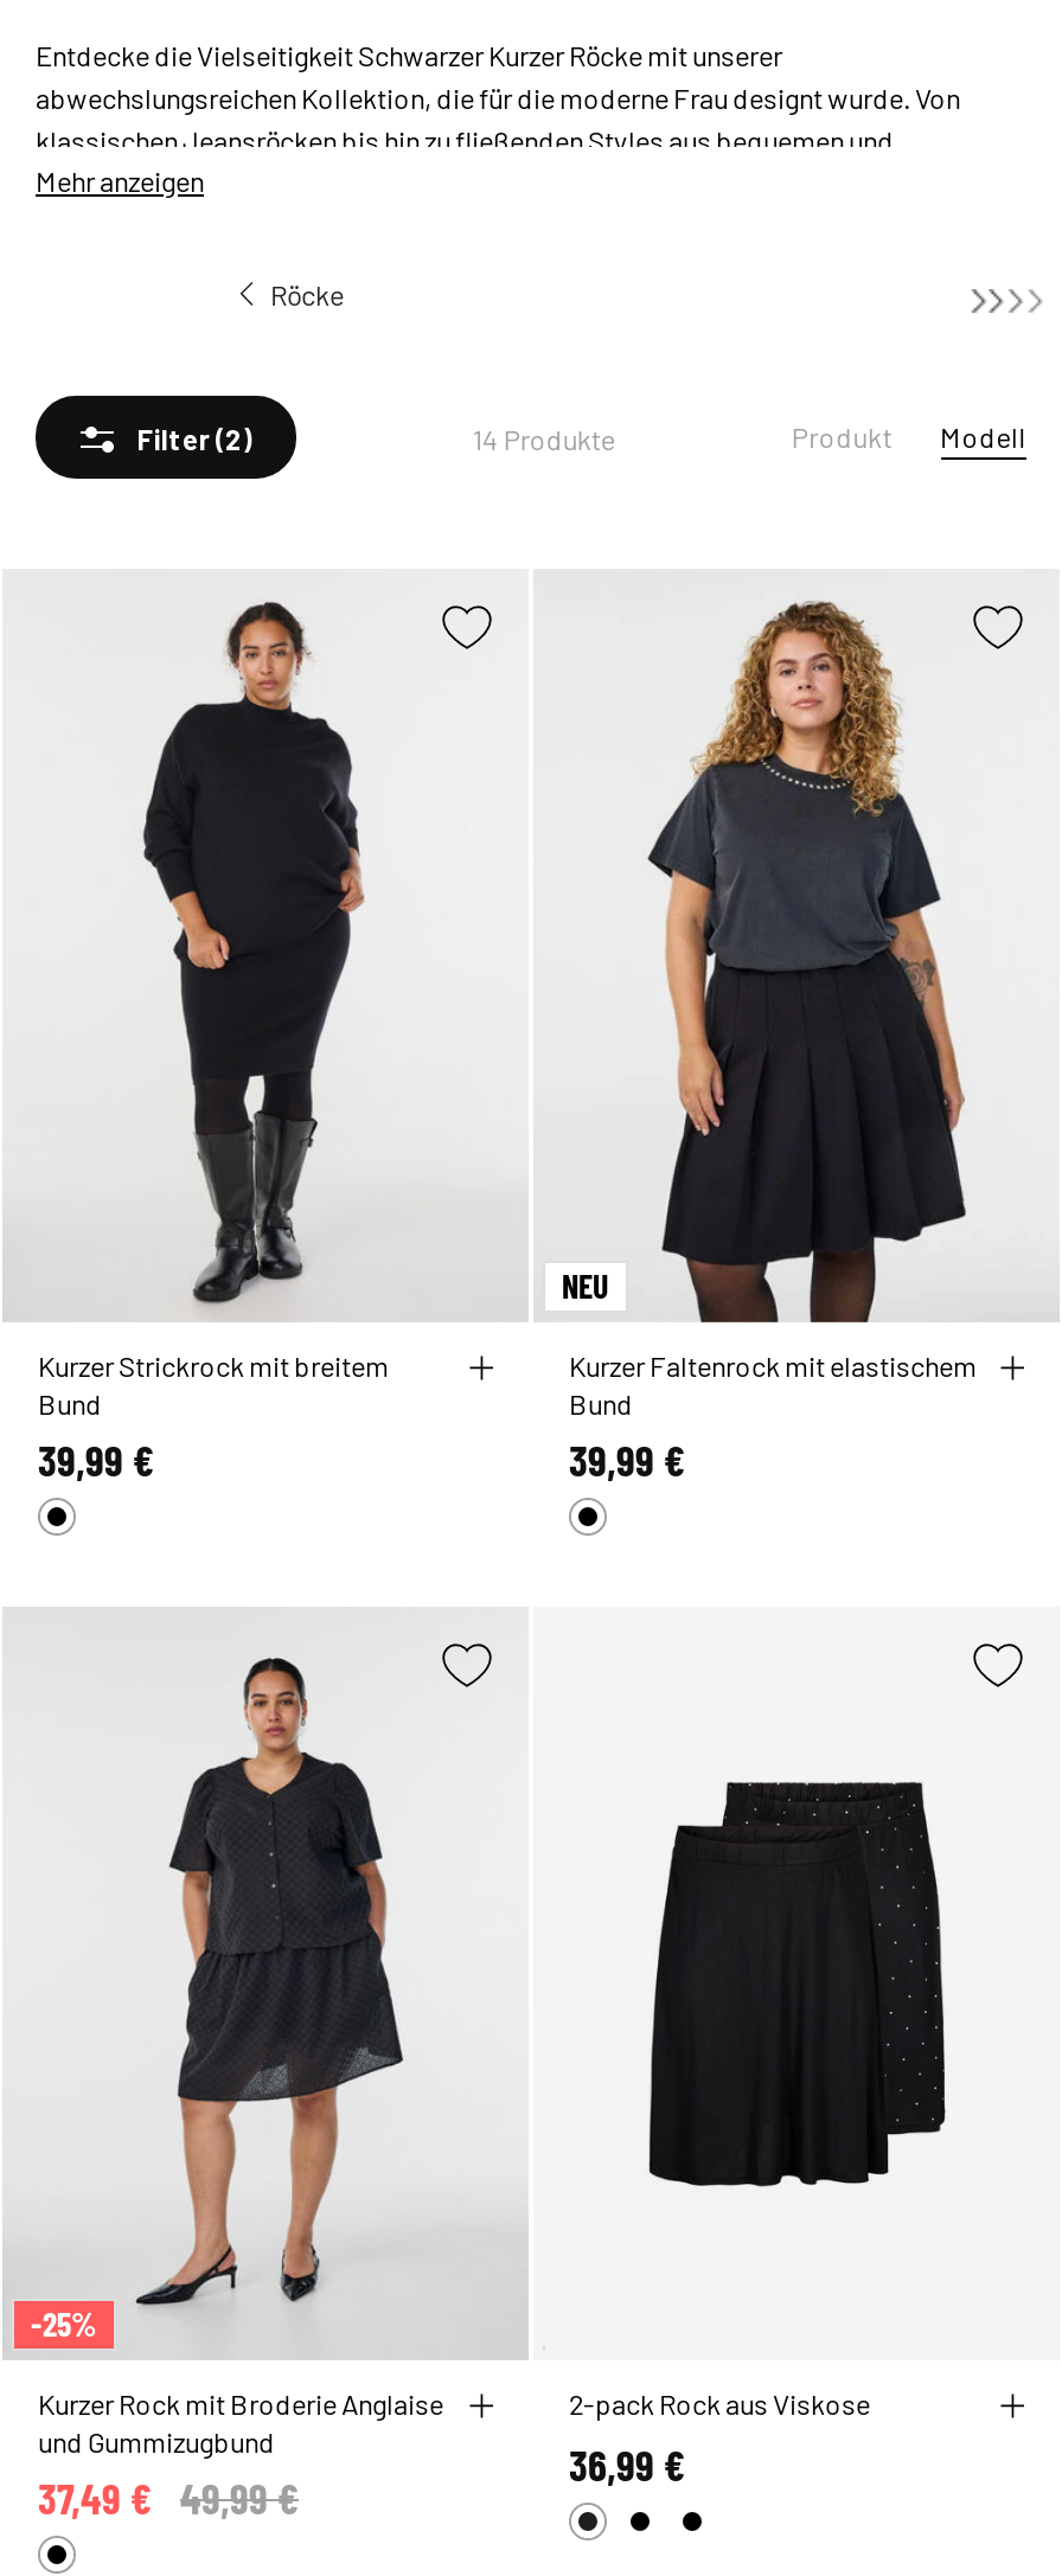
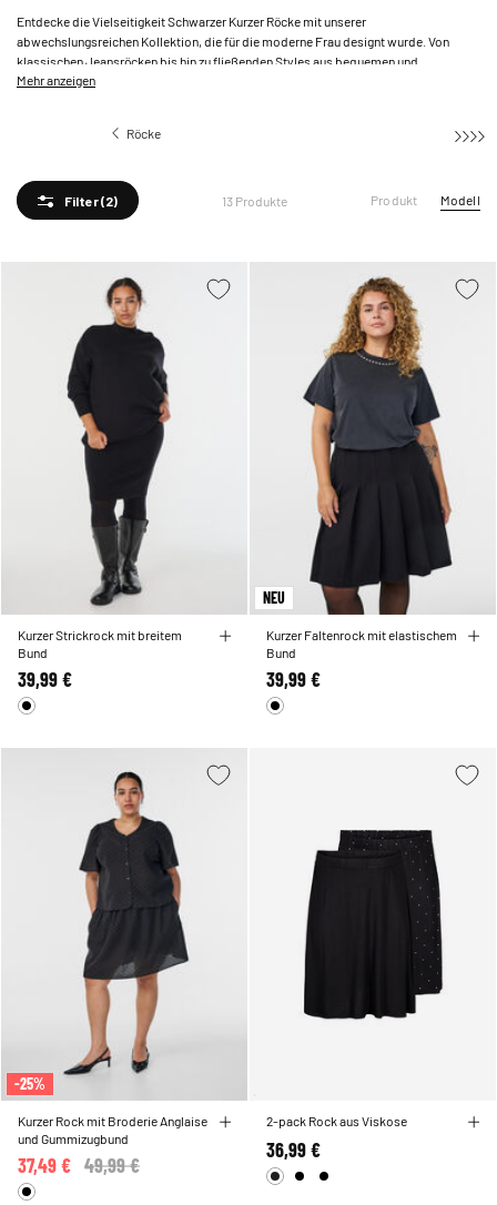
- 14 Produkte
+ 13 Produkte
